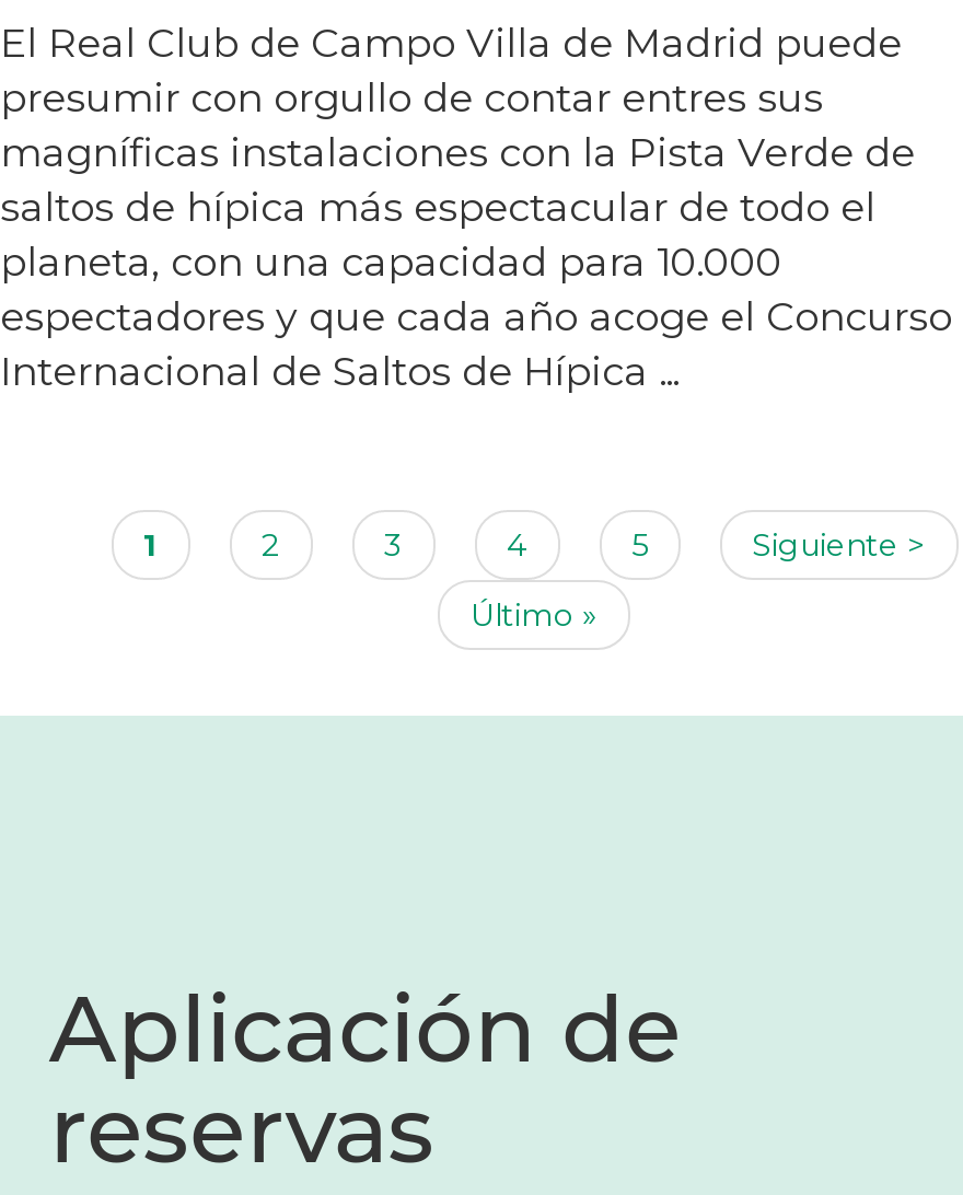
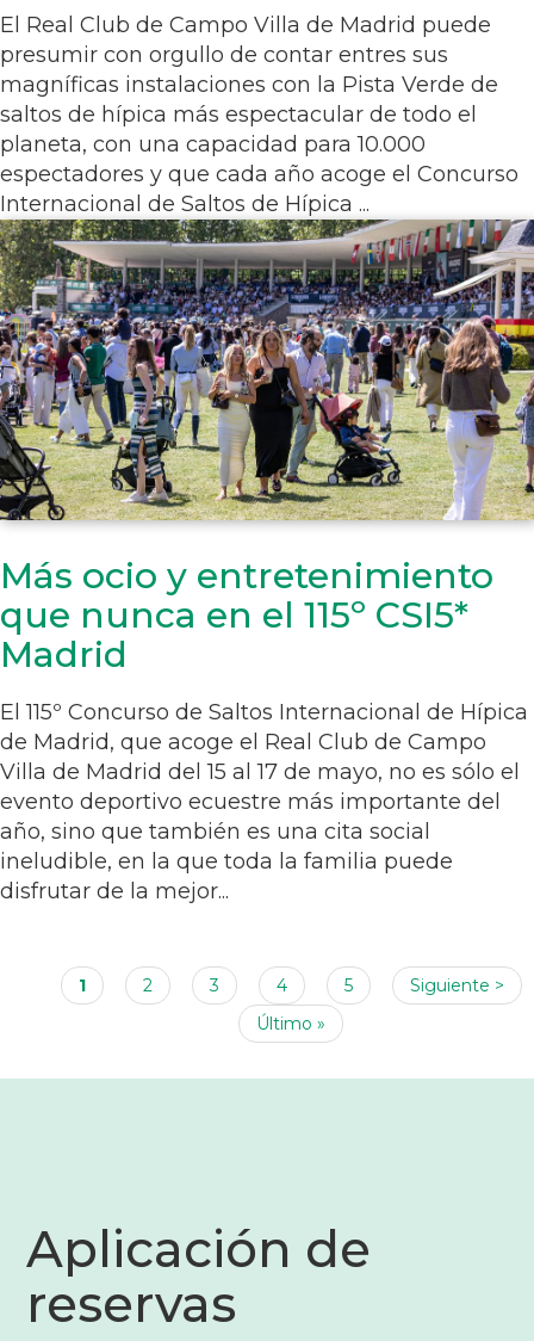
+ [image]
+ Más ocio y entretenimiento
+ que nunca en el 115º CSI5*
+ Madrid
+ El 115º Concurso de Saltos Internacional de Hípica
+ de Madrid, que acoge el Real Club de Campo
+ Villa de Madrid del 15 al 17 de mayo, no es sólo el
+ evento deportivo ecuestre más importante del
+ año, sino que también es una cita social
+ ineludible, en la que toda la familia puede
+ disfrutar de la mejor...
